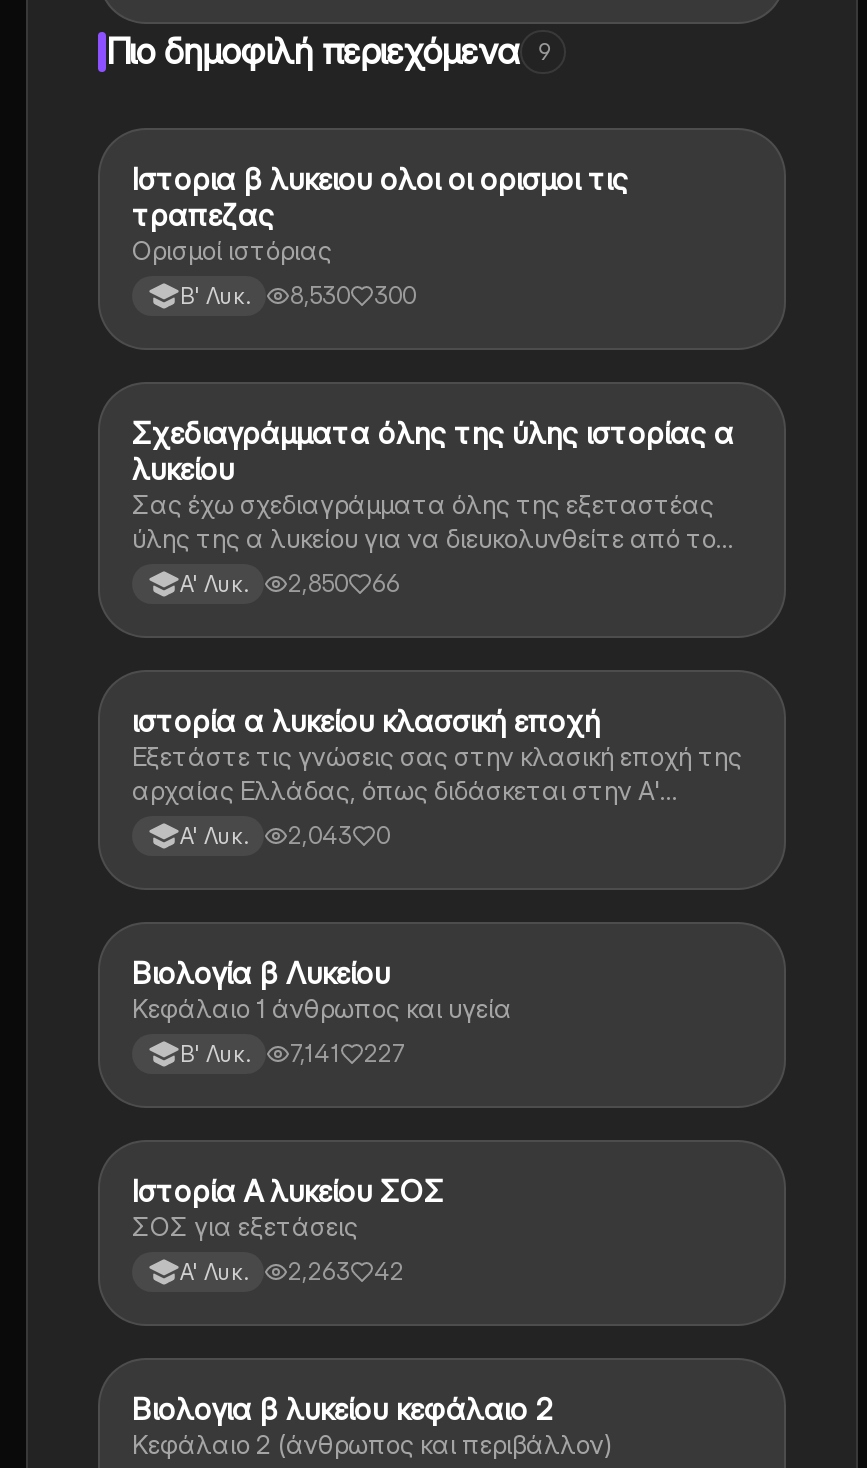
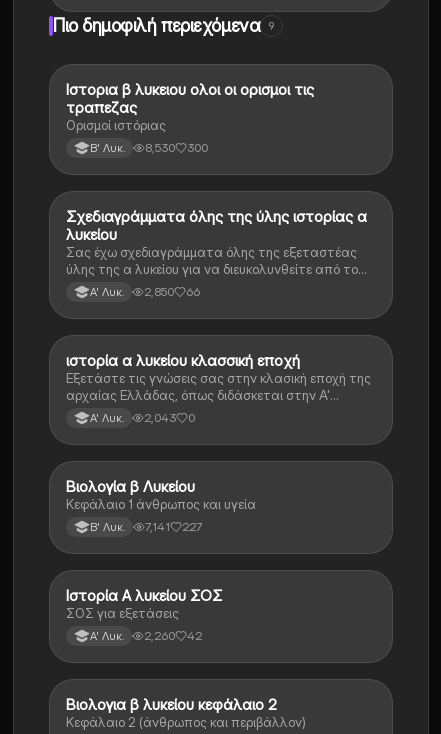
- Α' Λυκ. 2,263 42
+ Α' Λυκ. 2,260 42
